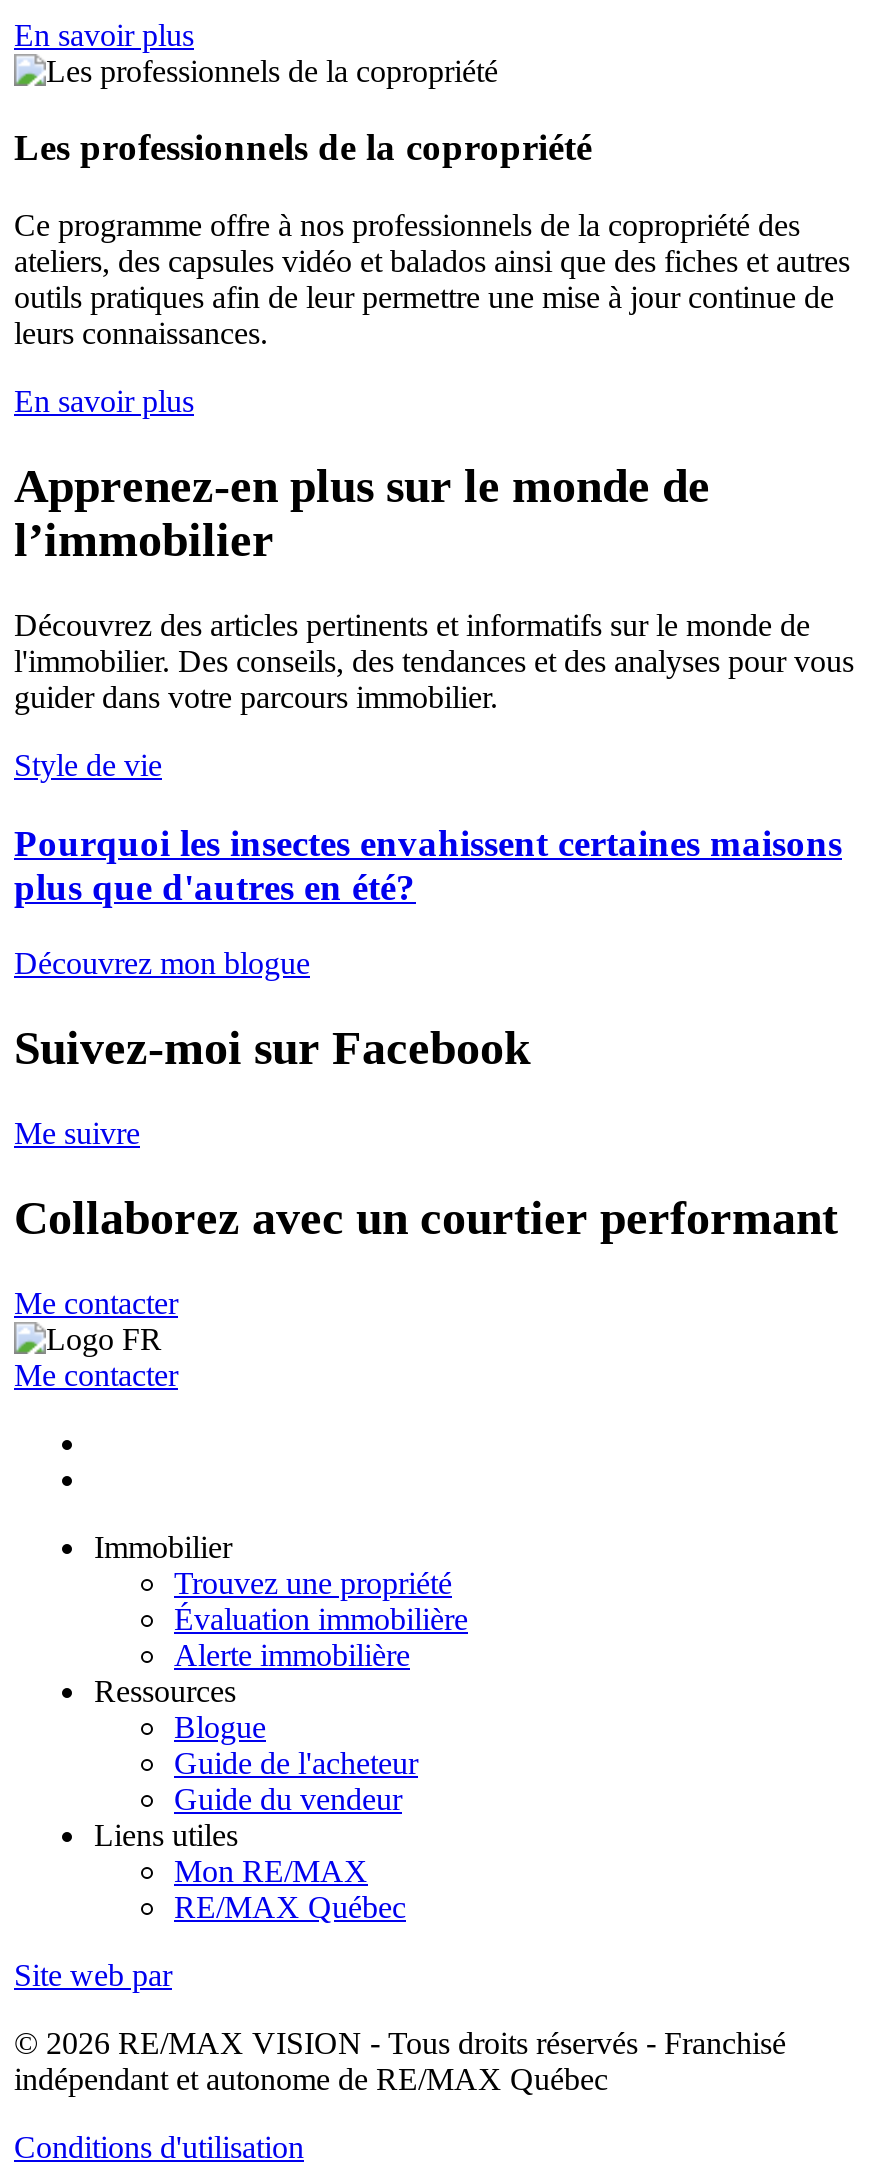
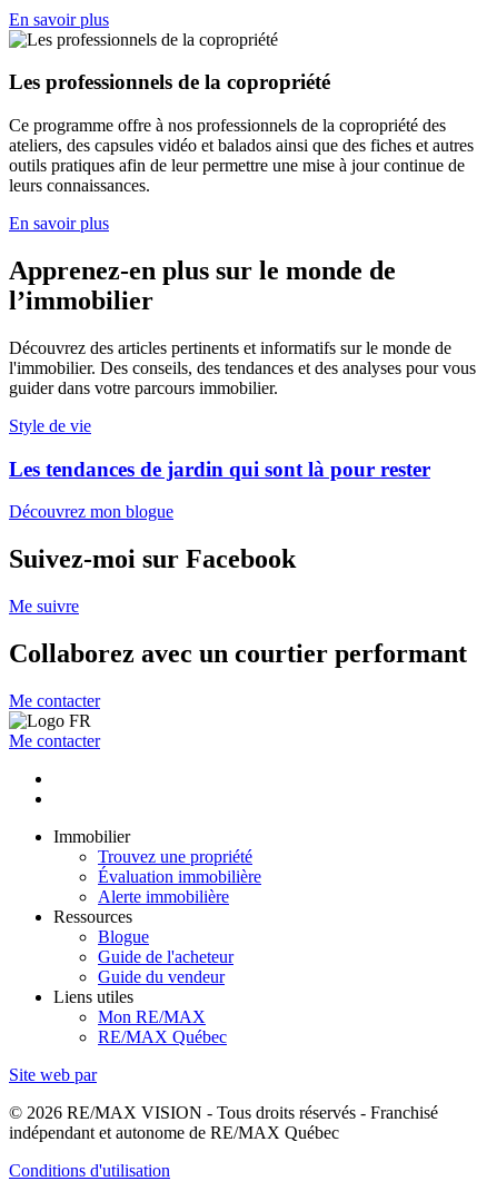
- Pourquoi les insectes envahissent certaines maisons
- plus que d'autres en été?
+ Les tendances de jardin qui sont là pour rester
